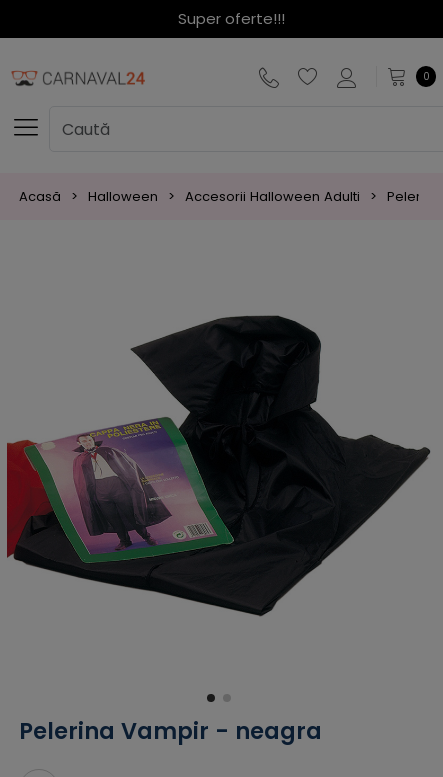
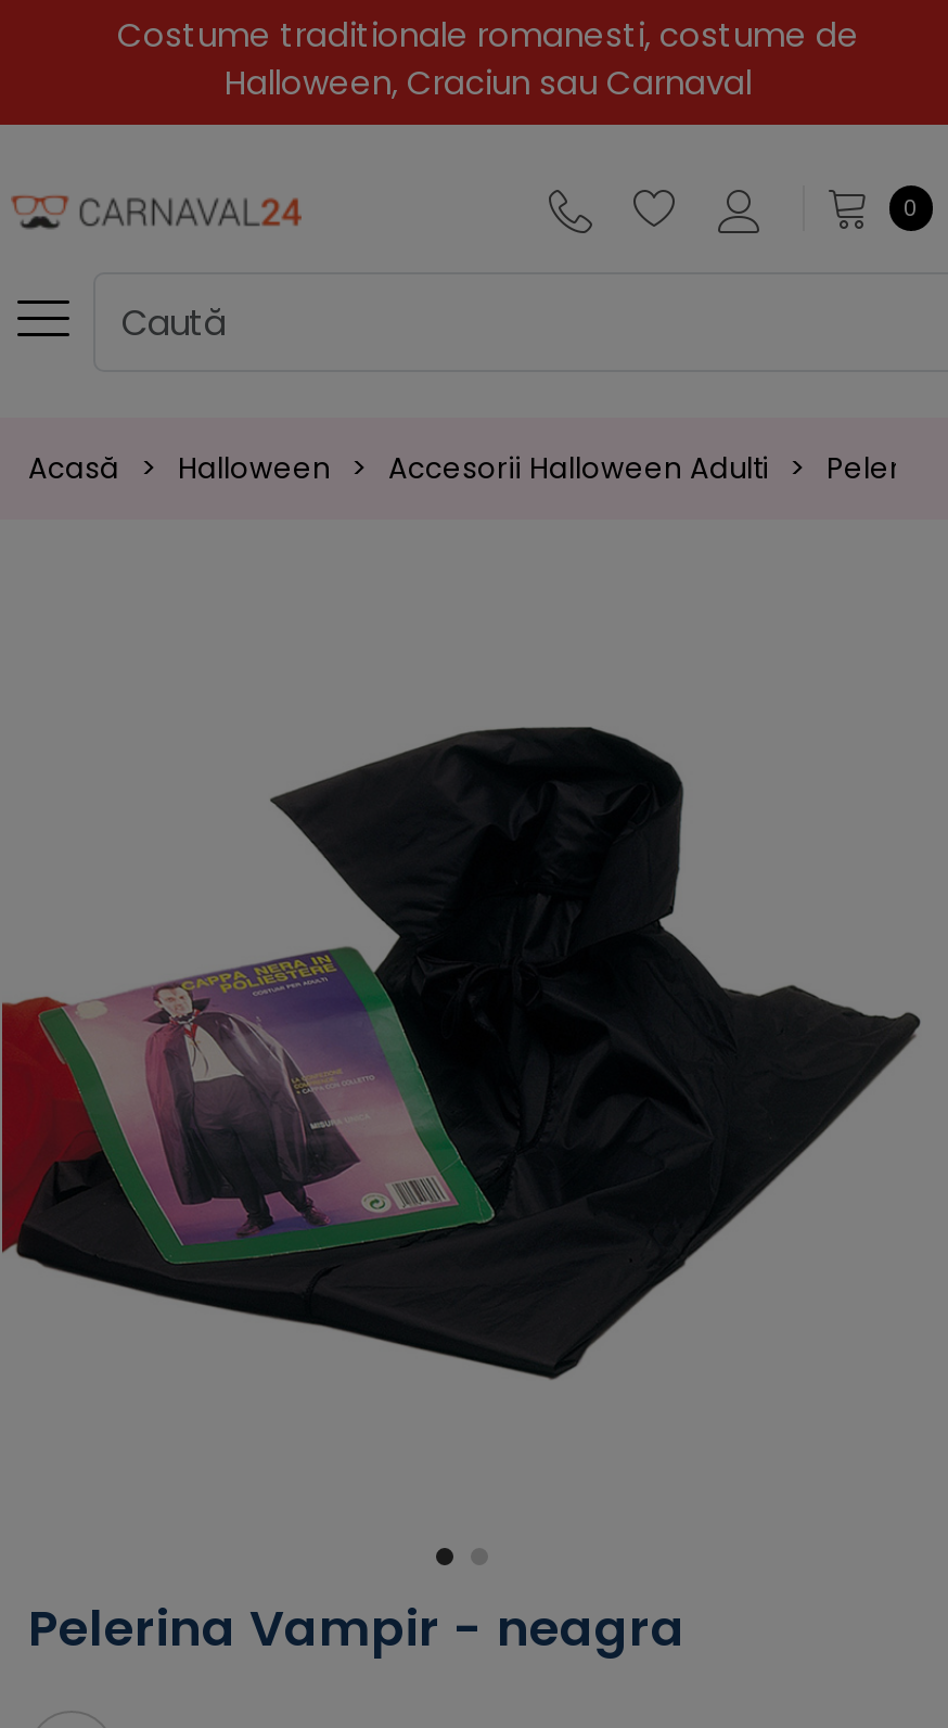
- Super oferte!!!
+ Costume traditionale romanesti, costume de
+ Halloween, Craciun sau Carnaval
